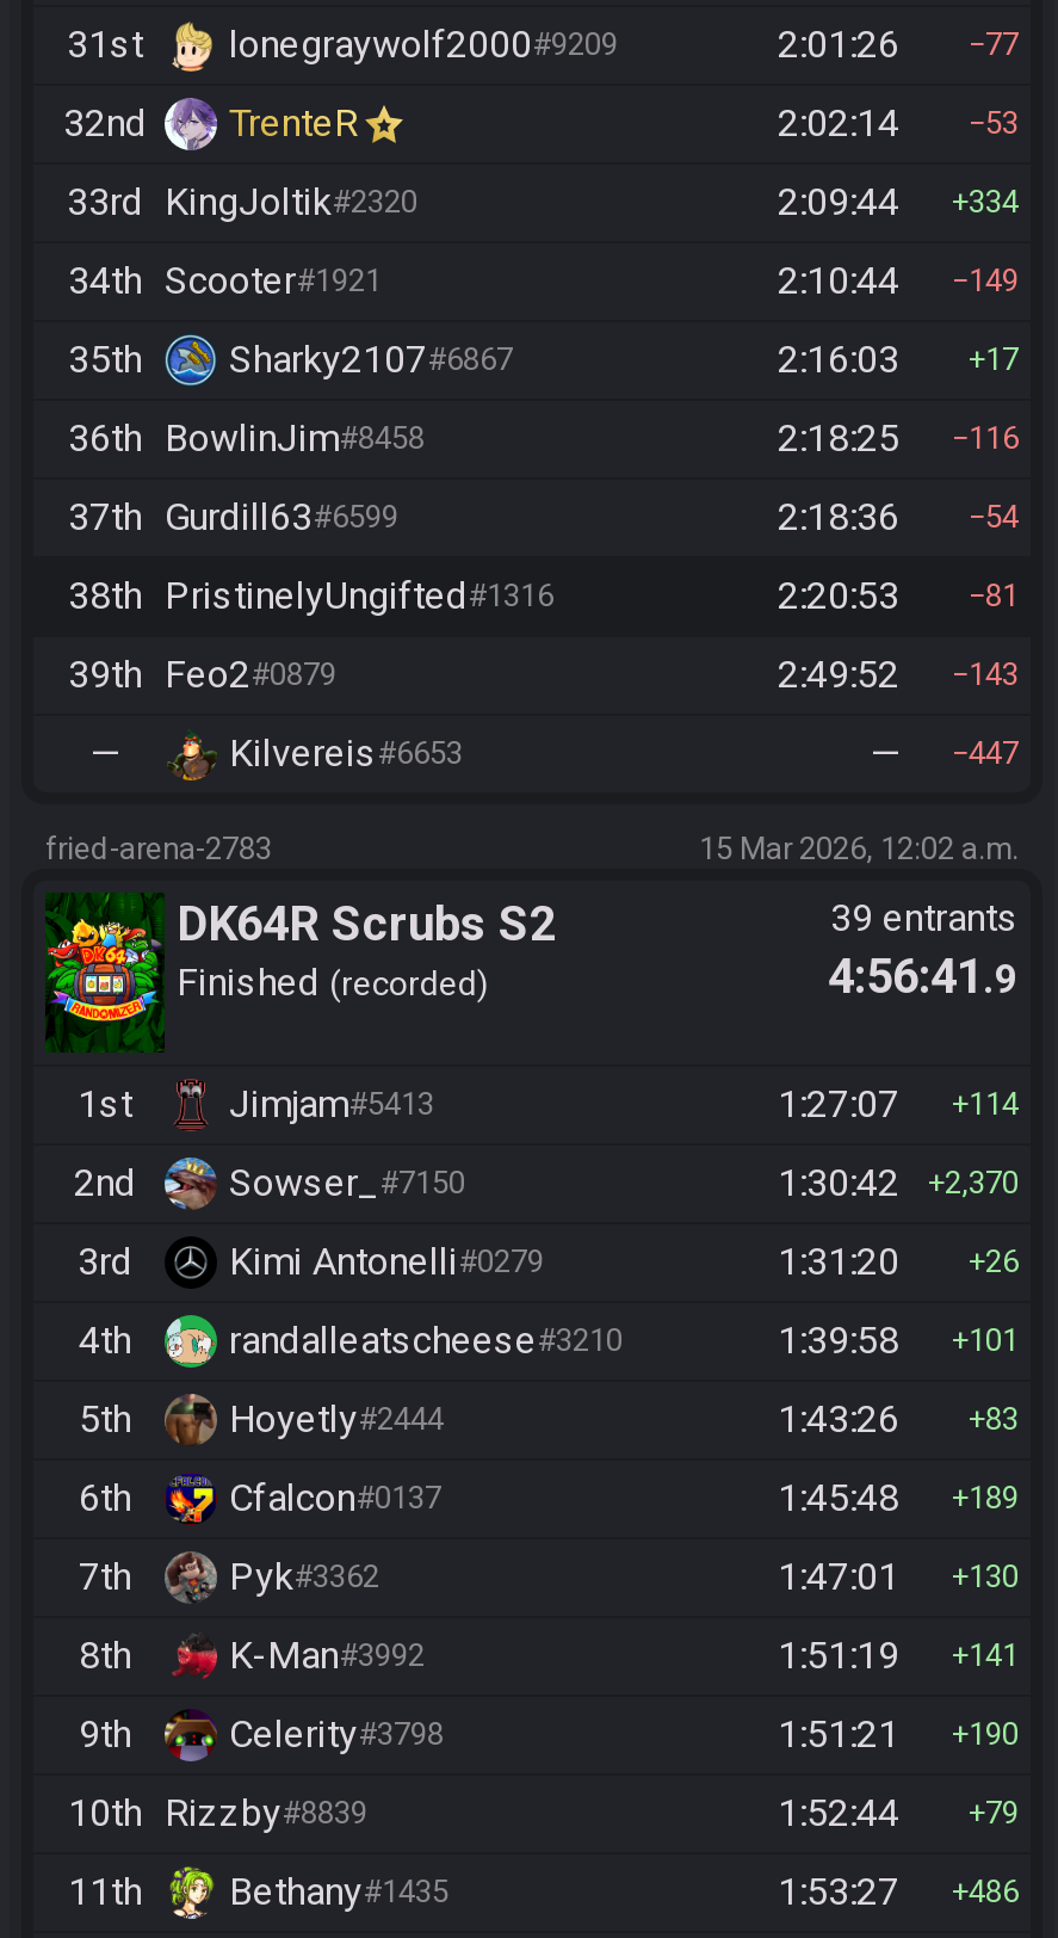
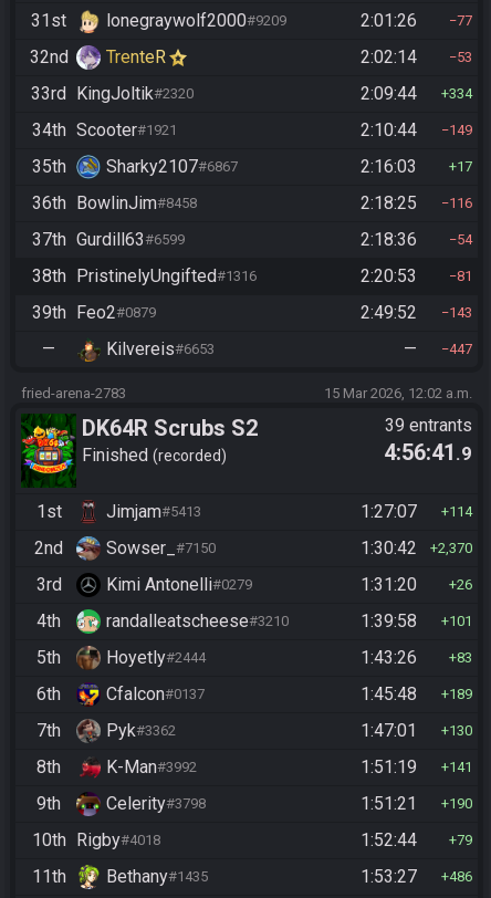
- 10th Rizzby#8839
+ 10th Rigby#4018
